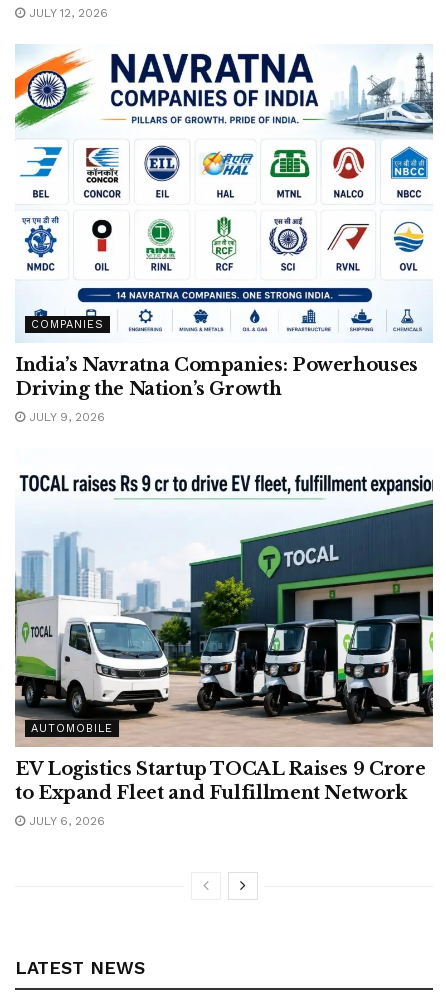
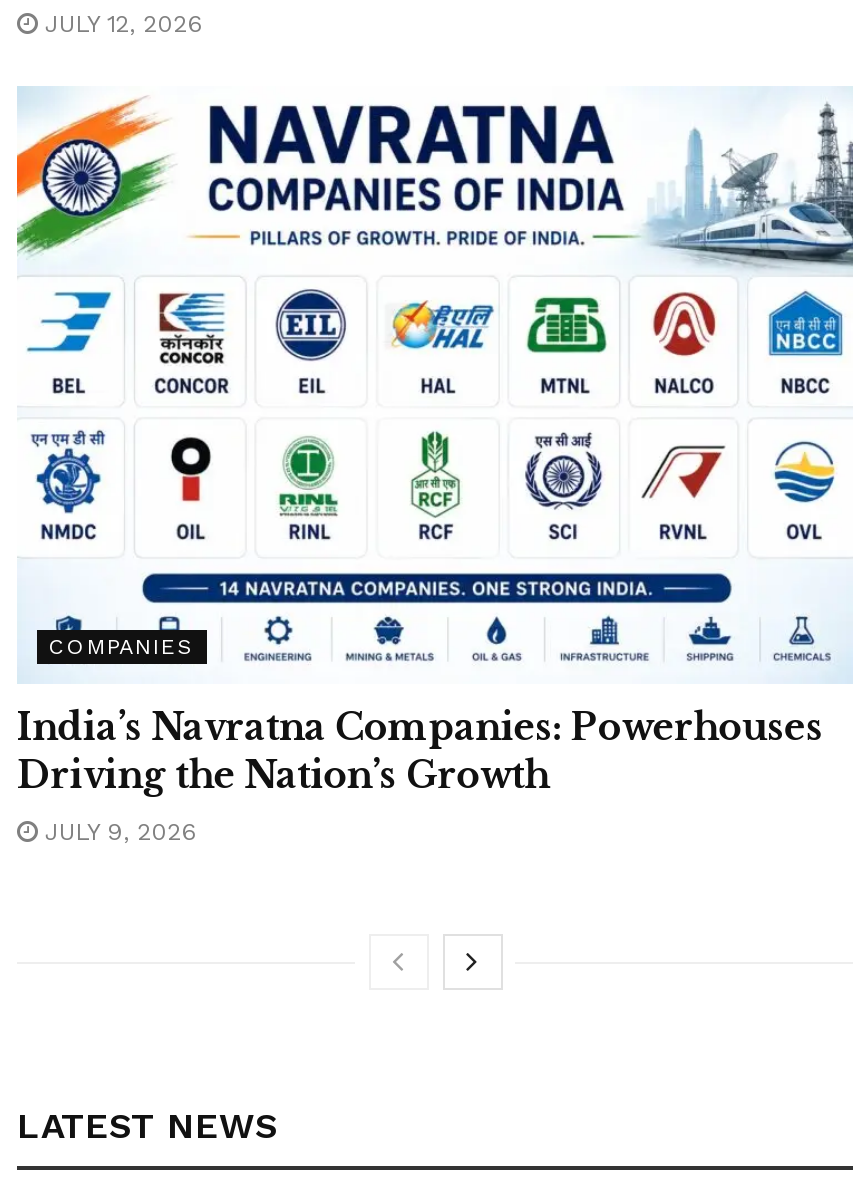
- [image]
- AUTOMOBILE
- EV Logistics Startup TOCAL Raises 9 Crore
- to Expand Fleet and Fulfillment Network
- JULY 6, 2026
